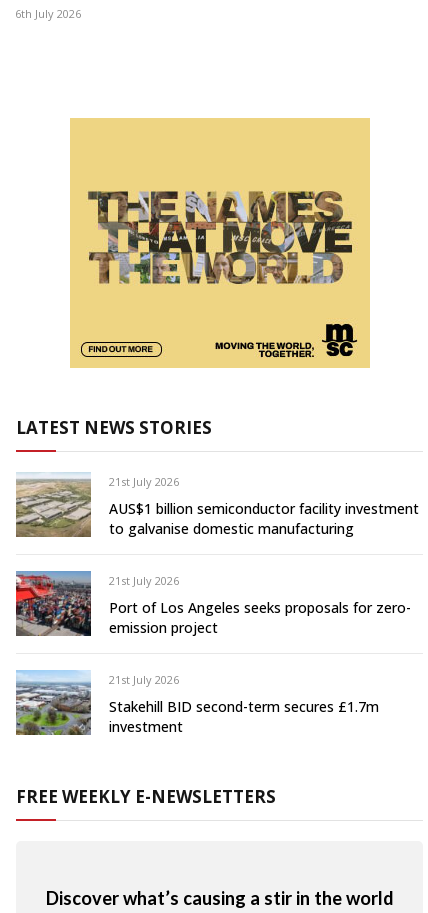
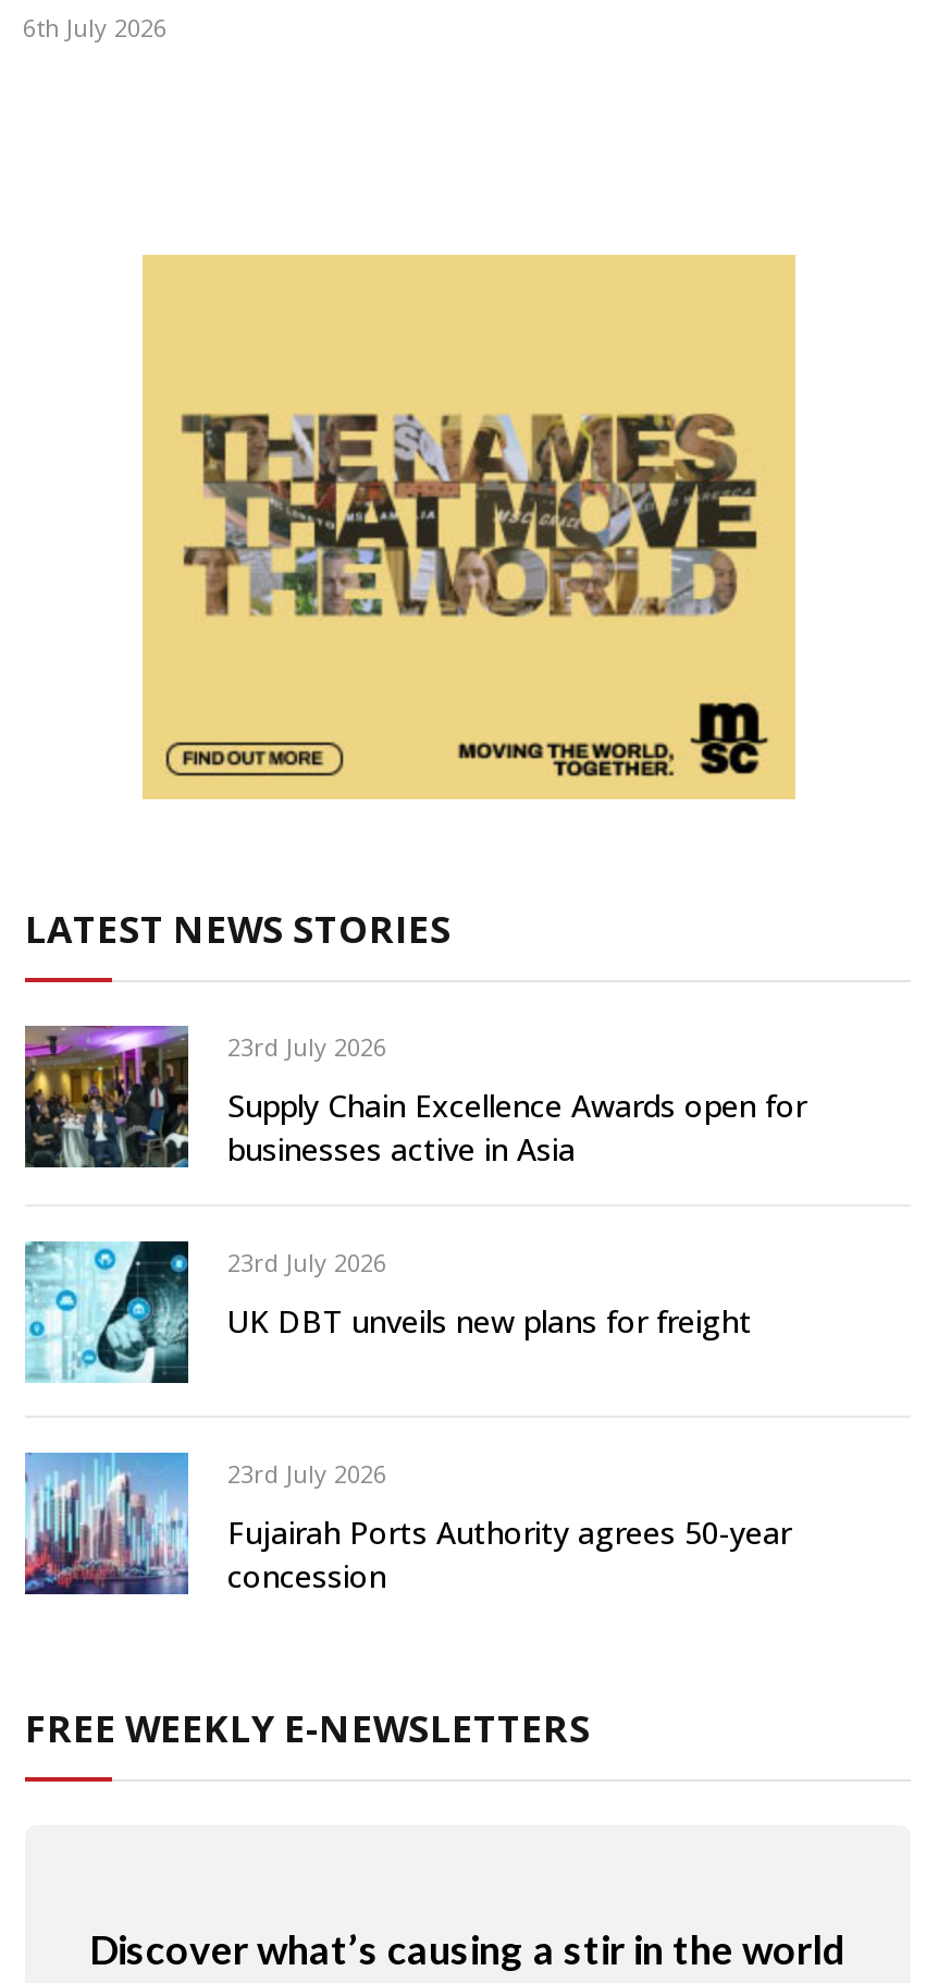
- [image]
- 21st July 2026
+ [image]
+ 23rd July 2026

- AUS$1 billion semiconductor facility investment
- to galvanise domestic manufacturing
+ Supply Chain Excellence Awards open for
+ businesses active in Asia

- [image]
- 21st July 2026
+ [image]
+ 23rd July 2026

- Port of Los Angeles seeks proposals for zero-
- emission project
+ UK DBT unveils new plans for freight

- [image]
- 21st July 2026
+ [image]
+ 23rd July 2026

- Stakehill BID second-term secures £1.7m
- investment
+ Fujairah Ports Authority agrees 50-year
+ concession
